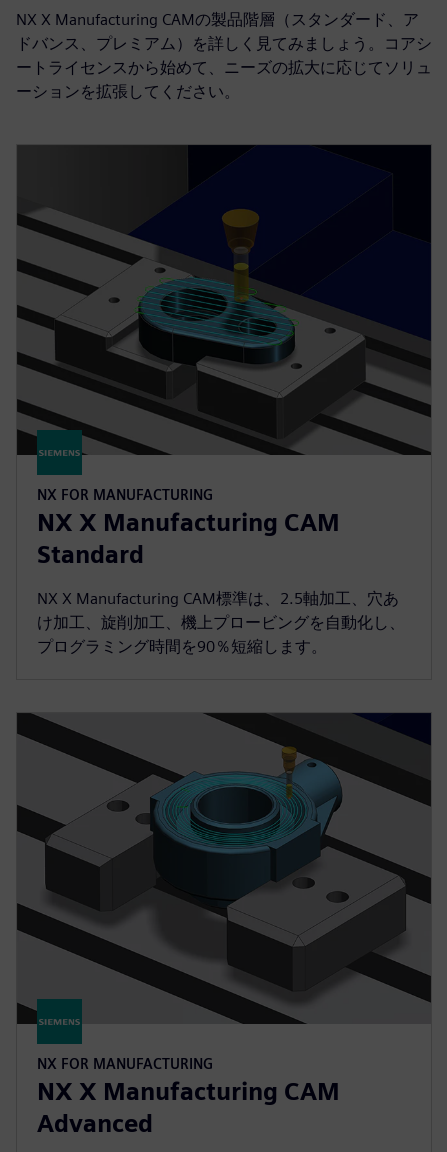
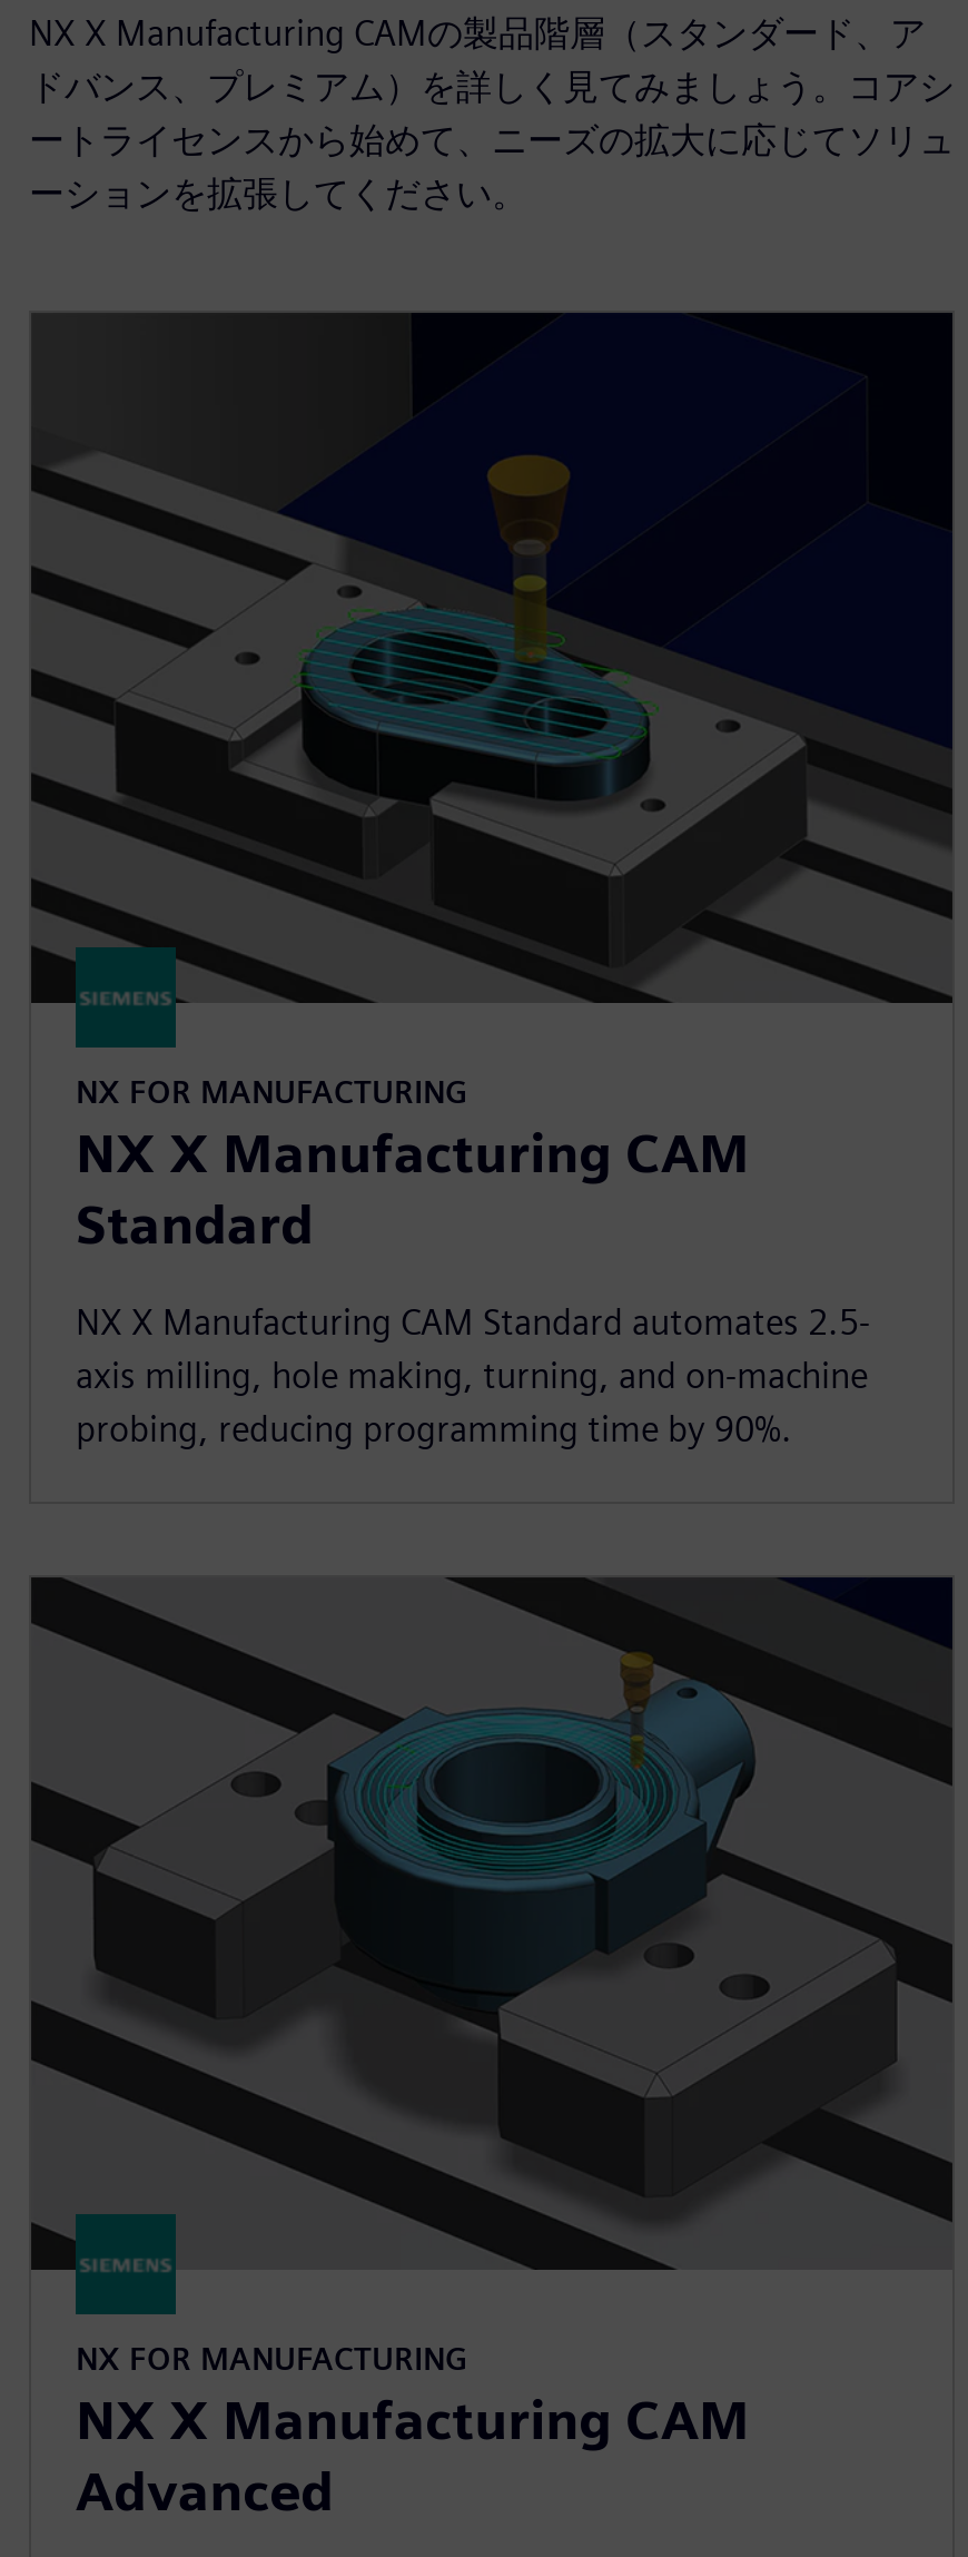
- NX X Manufacturing CAM標準は、2.5軸加工、穴あ
- け加工、旋削加工、機上プロービングを自動化し、
- プログラミング時間を90％短縮します。
+ NX X Manufacturing CAM Standard automates 2.5-
+ axis milling, hole making, turning, and on-machine
+ probing, reducing programming time by 90%.
